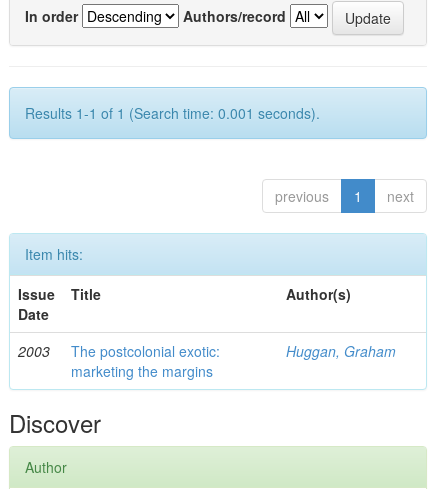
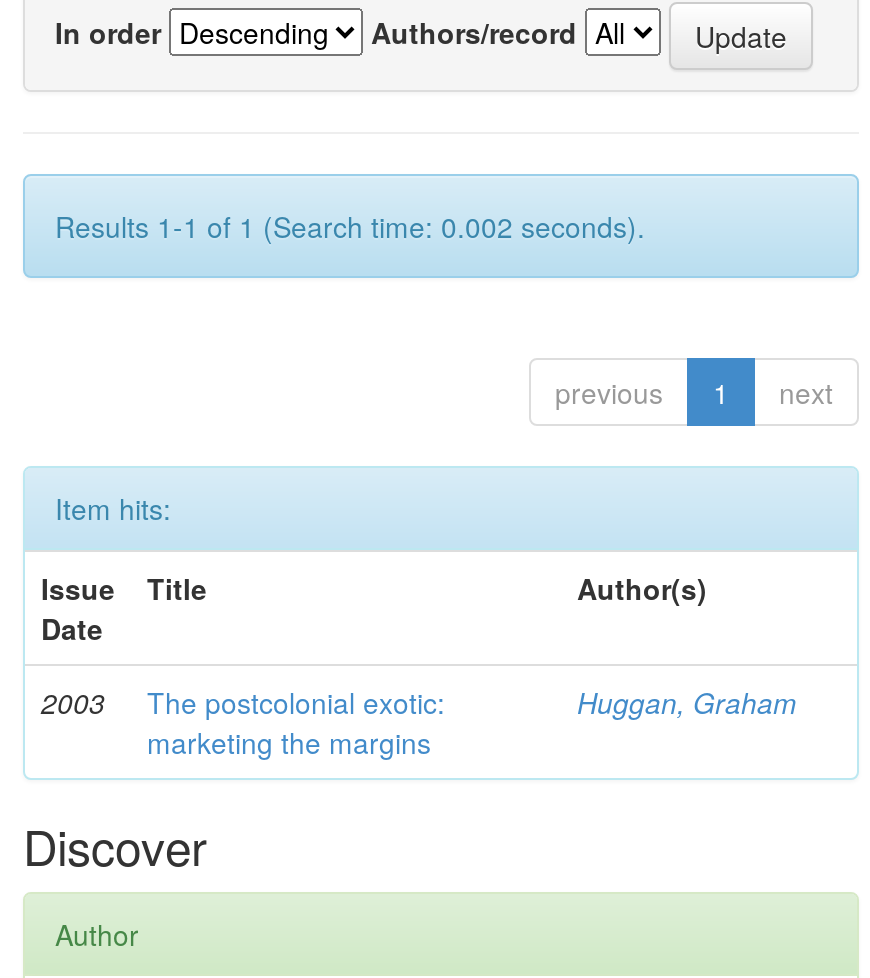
- Results 1-1 of 1 (Search time: 0.001 seconds).
+ Results 1-1 of 1 (Search time: 0.002 seconds).
